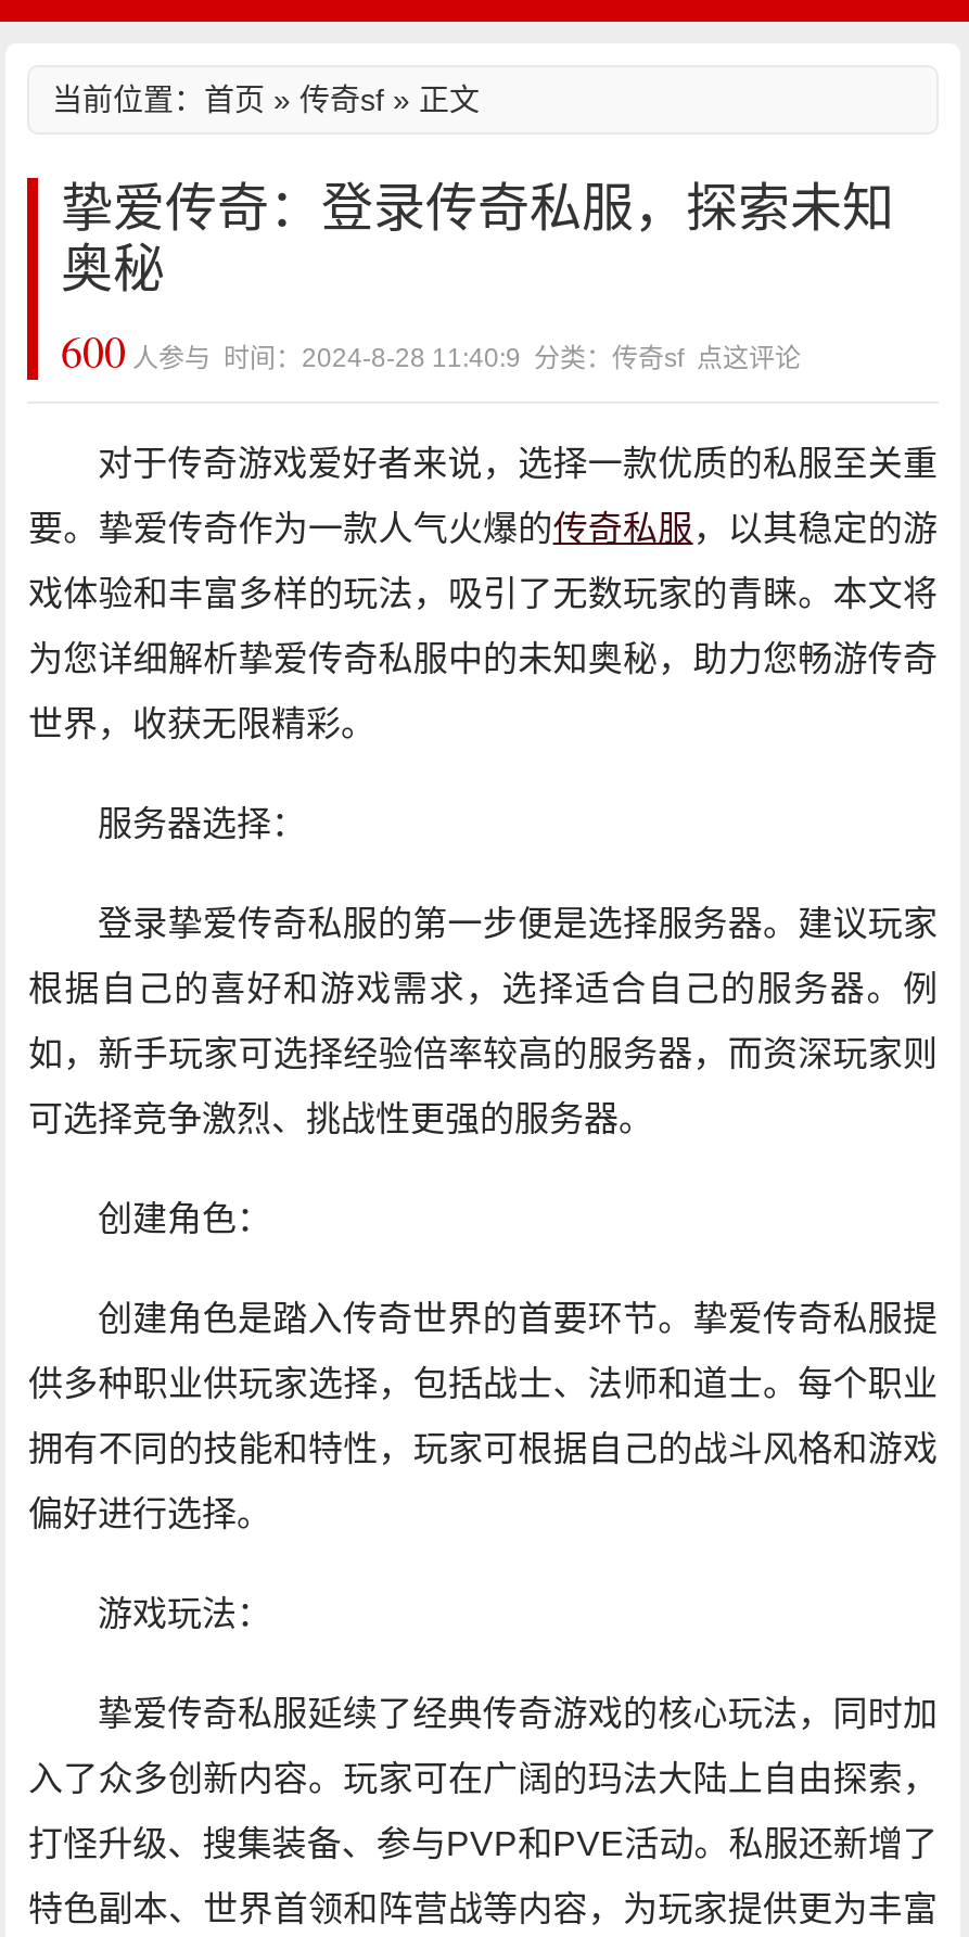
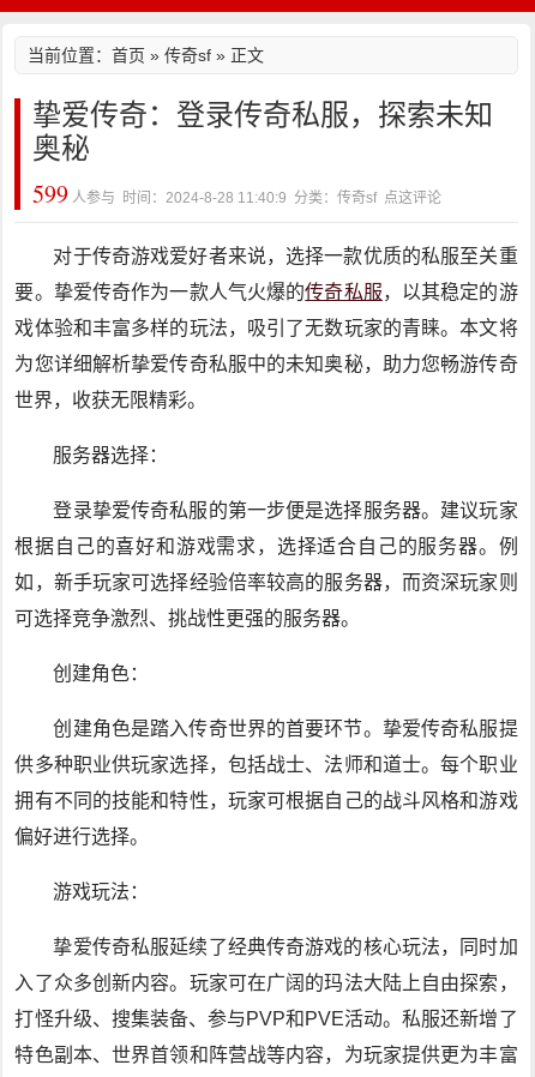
- 600人参与 时间：2024-8-28 11:40:9 分类：传奇sf点这评论
+ 599人参与 时间：2024-8-28 11:40:9 分类：传奇sf点这评论
